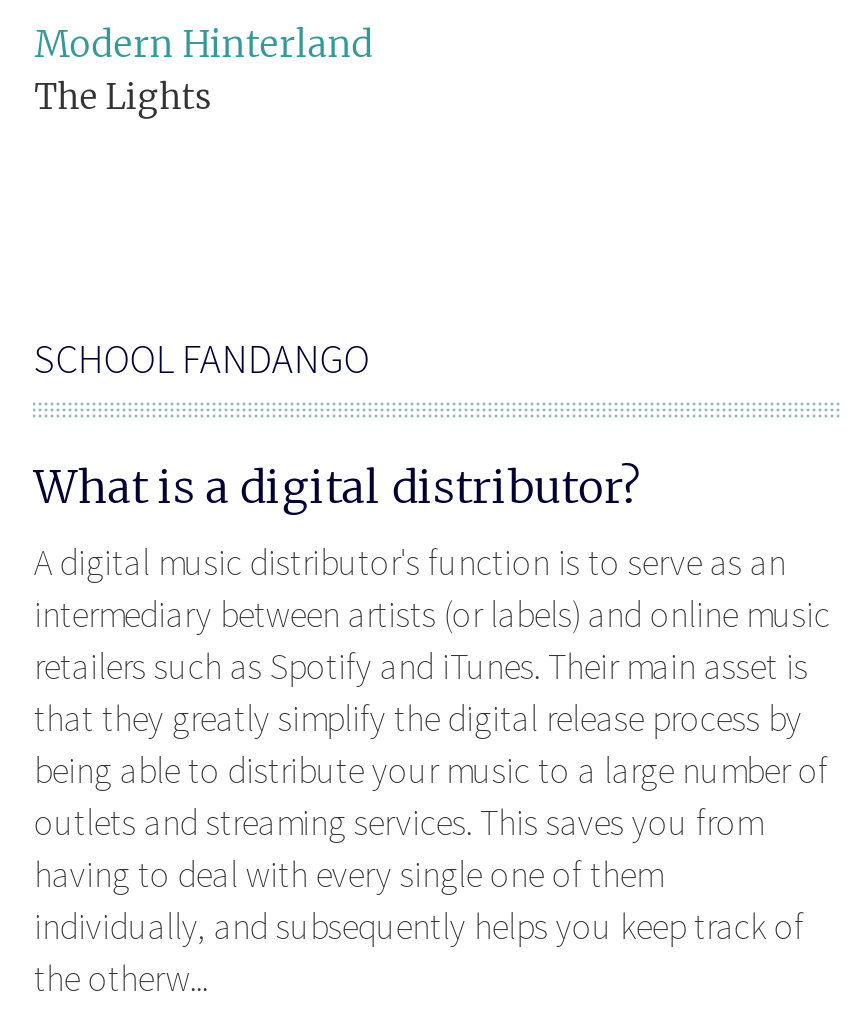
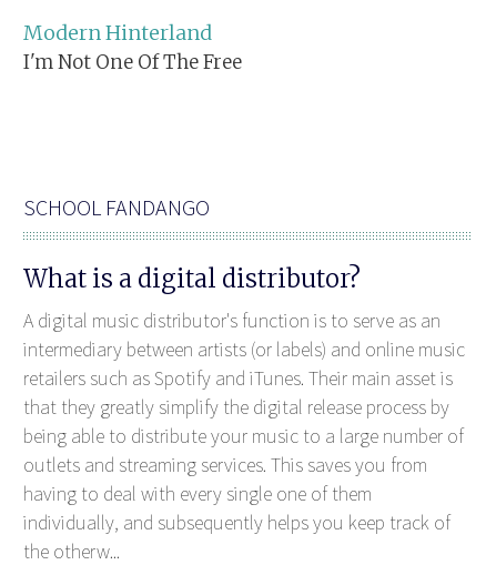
- The Lights
+ I'm Not One Of The Free
